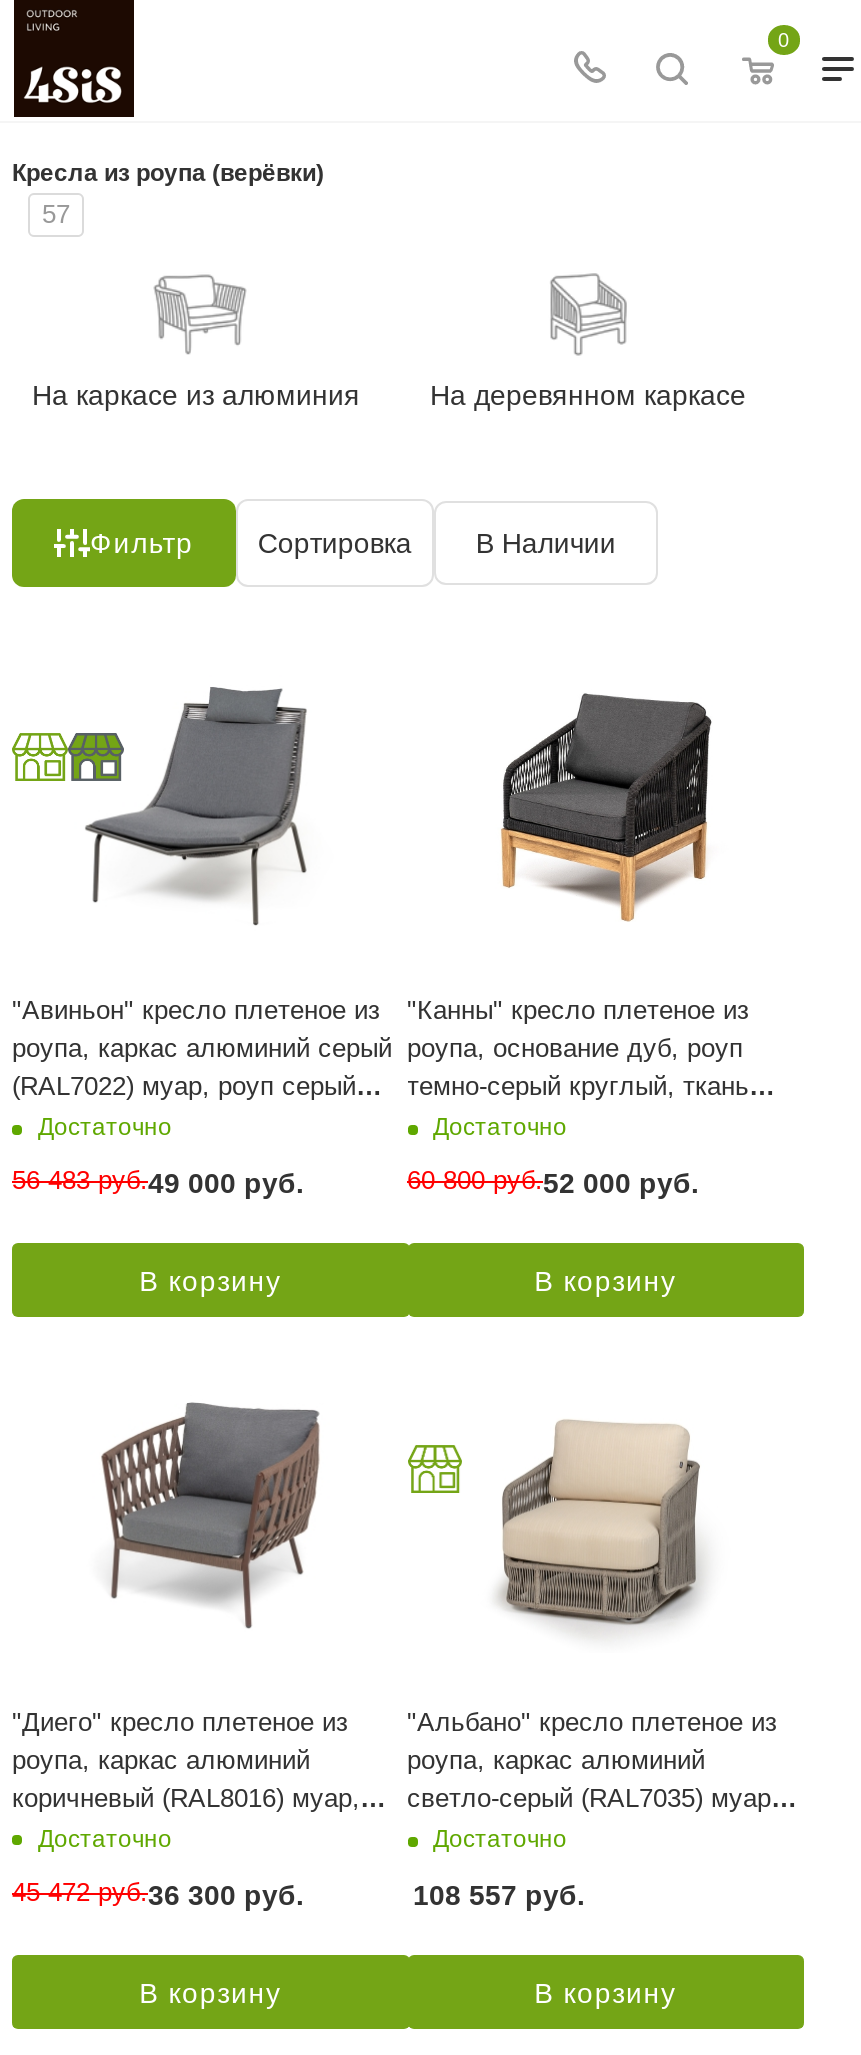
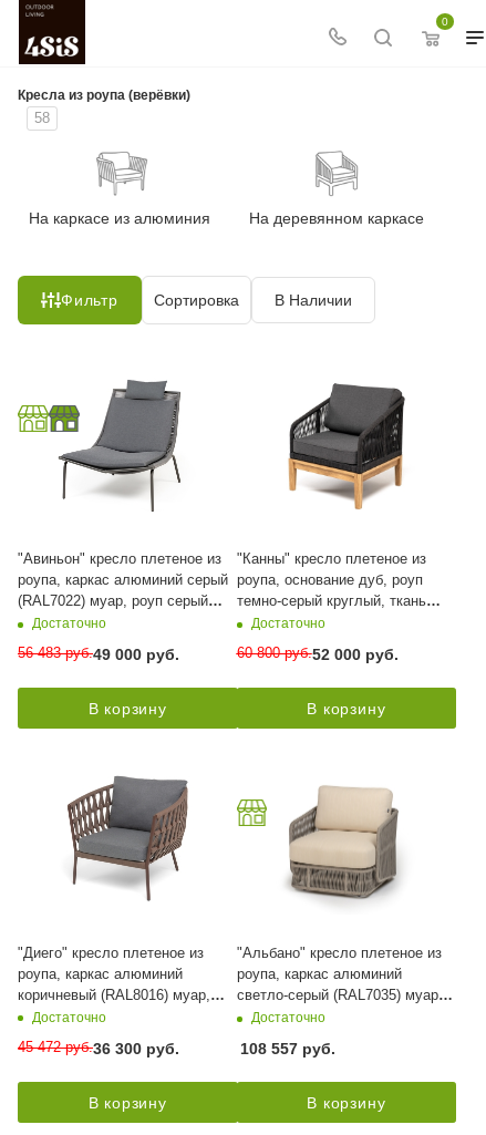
- 57
+ 58
